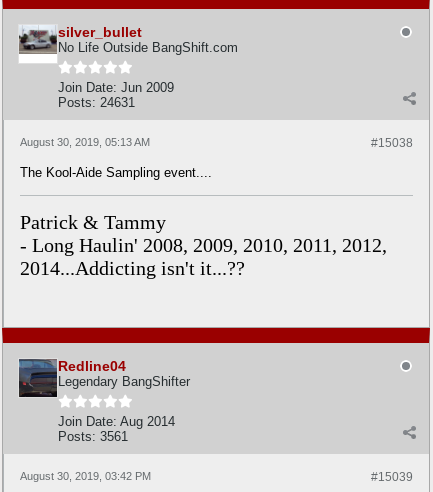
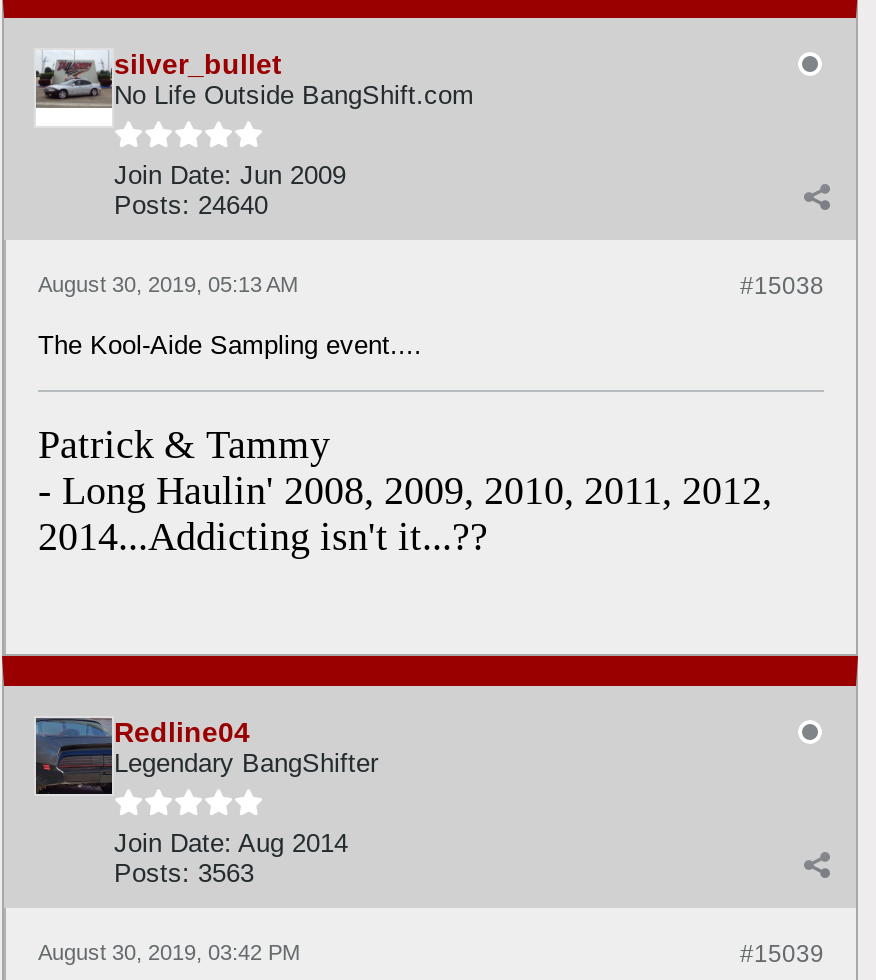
- Posts: 24631
+ Posts: 24640

- Posts: 3561
+ Posts: 3563
